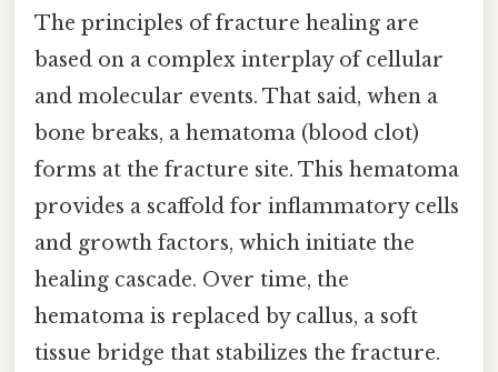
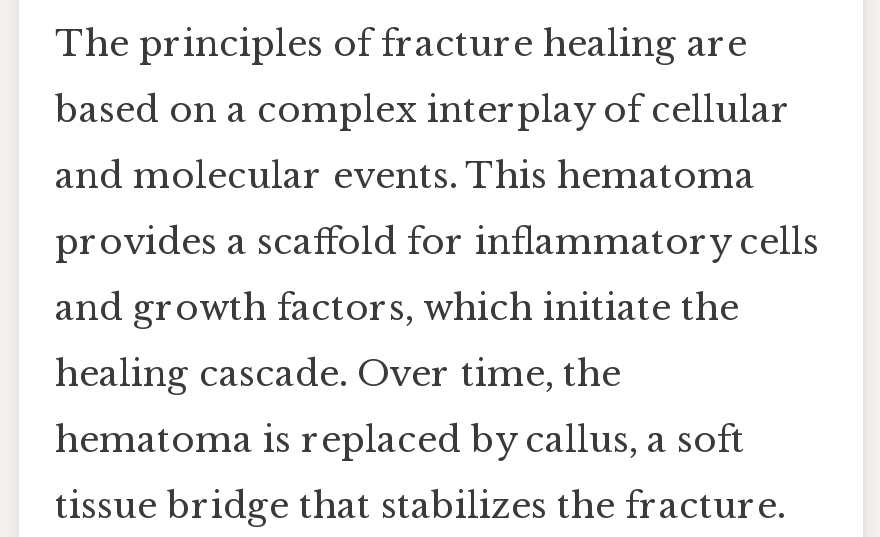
- and molecular events. That said, when a
- bone breaks, a hematoma (blood clot)
- forms at the fracture site. This hematoma
+ and molecular events. This hematoma
